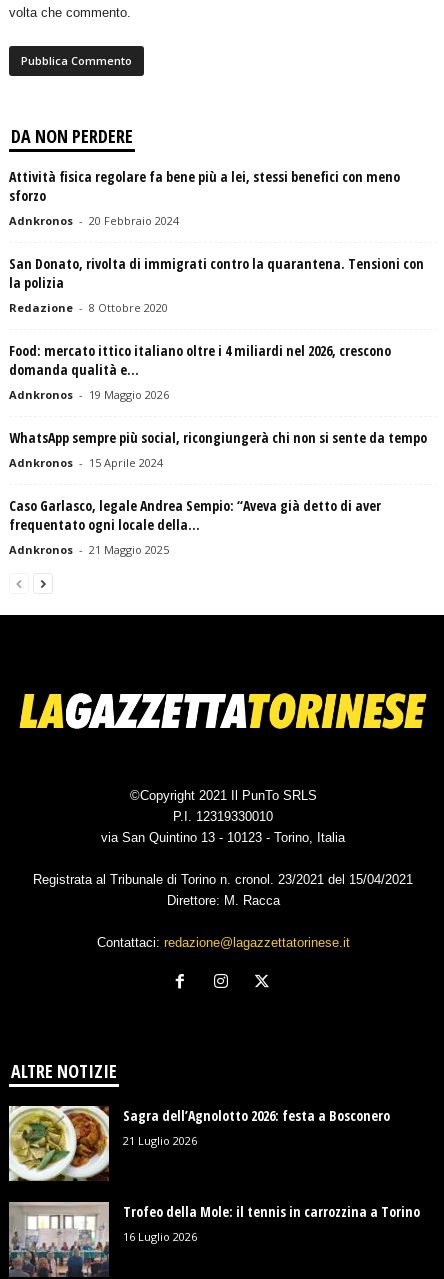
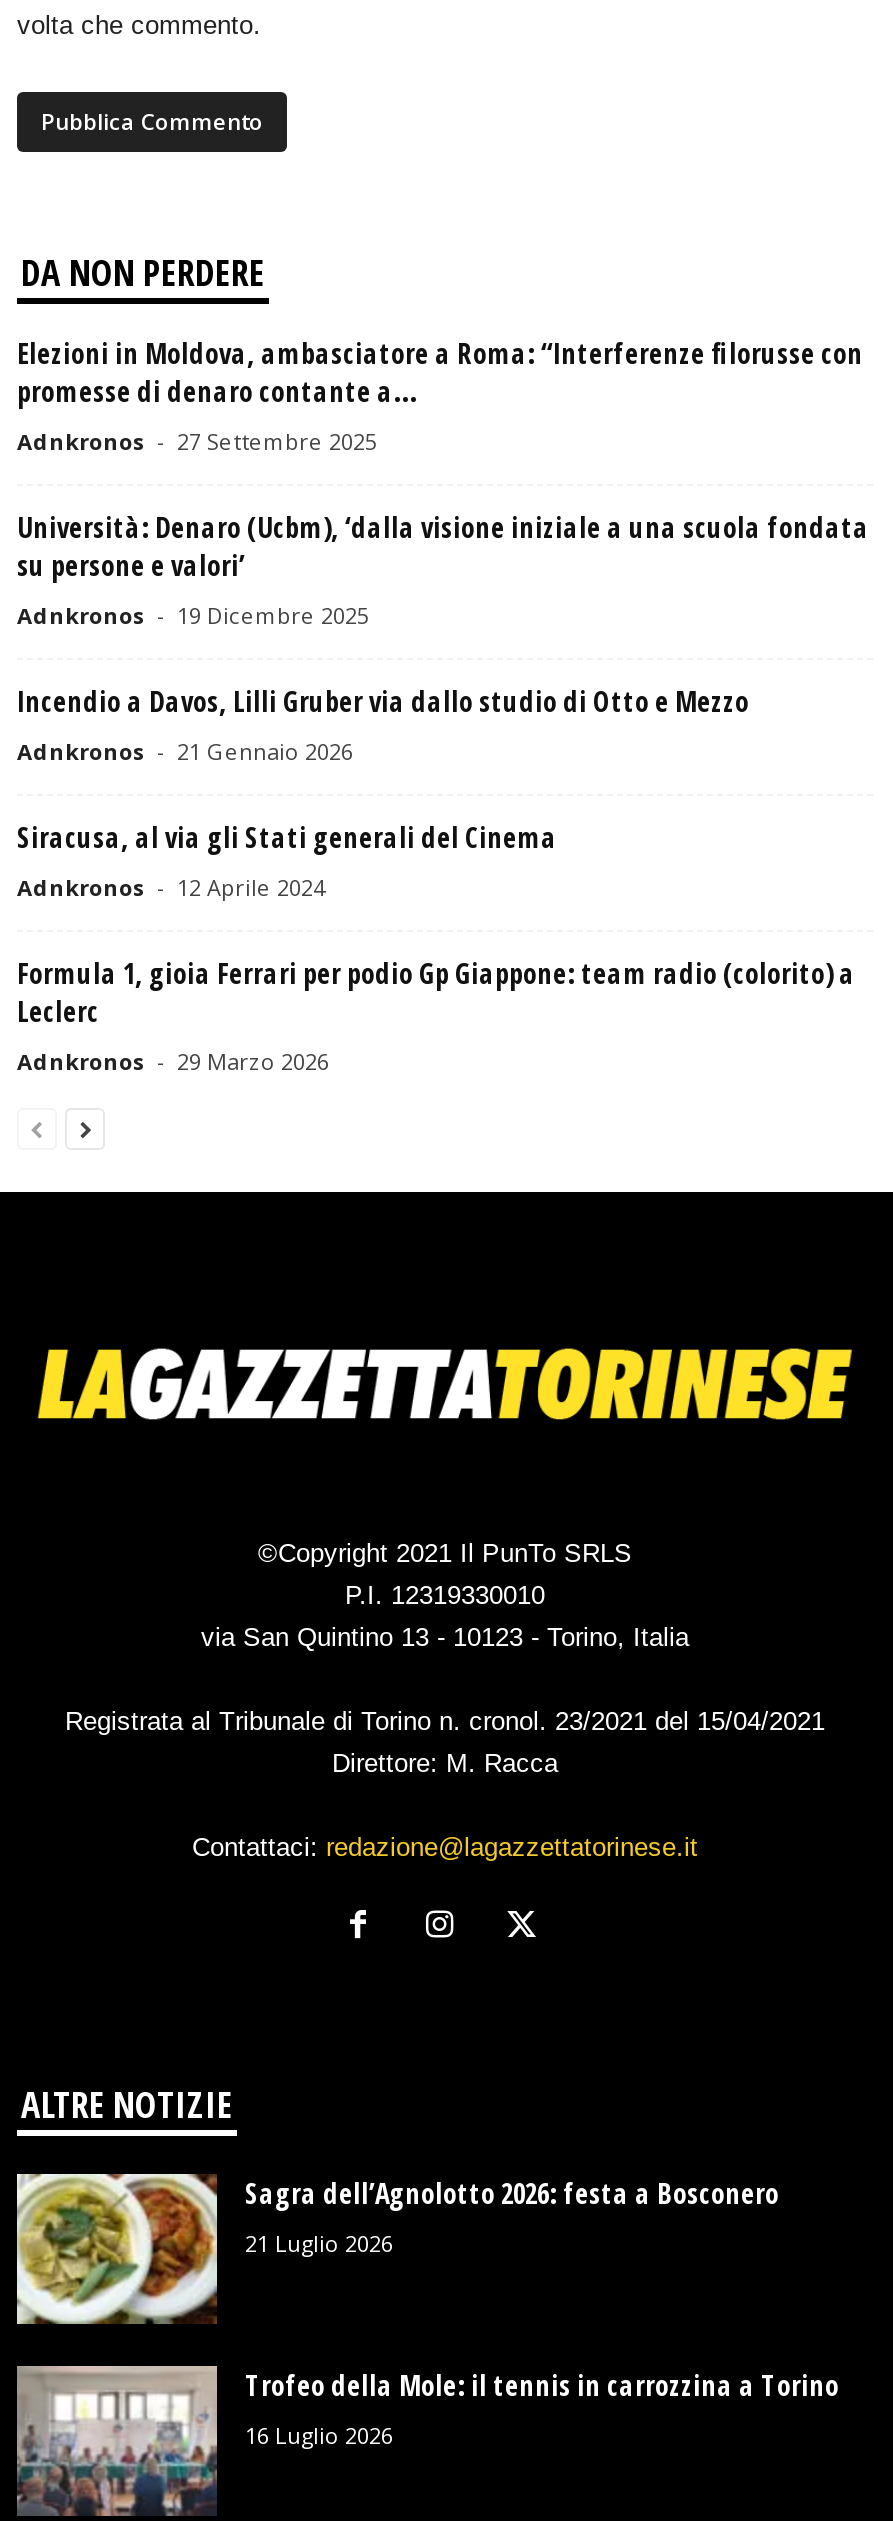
- Attività fisica regolare fa bene più a lei, stessi benefici con meno
- sforzo
- Adnkronos - 20 Febbraio 2024
+ Elezioni in Moldova, ambasciatore a Roma: “Interferenze filorusse con
+ promesse di denaro contante a...
+ Adnkronos - 27 Settembre 2025

- San Donato, rivolta di immigrati contro la quarantena. Tensioni con
- la polizia
- Redazione - 8 Ottobre 2020
+ Università: Denaro (Ucbm), ‘dalla visione iniziale a una scuola fondata
+ su persone e valori’
+ Adnkronos - 19 Dicembre 2025

- Food: mercato ittico italiano oltre i 4 miliardi nel 2026, crescono
- domanda qualità e...
- Adnkronos - 19 Maggio 2026
+ Incendio a Davos, Lilli Gruber via dallo studio di Otto e Mezzo
+ Adnkronos - 21 Gennaio 2026

- WhatsApp sempre più social, ricongiungerà chi non si sente da tempo
- Adnkronos - 15 Aprile 2024
+ Siracusa, al via gli Stati generali del Cinema
+ Adnkronos - 12 Aprile 2024

- Caso Garlasco, legale Andrea Sempio: “Aveva già detto di aver
- frequentato ogni locale della...
- Adnkronos - 21 Maggio 2025
+ Formula 1, gioia Ferrari per podio Gp Giappone: team radio (colorito) a
+ Leclerc
+ Adnkronos - 29 Marzo 2026
